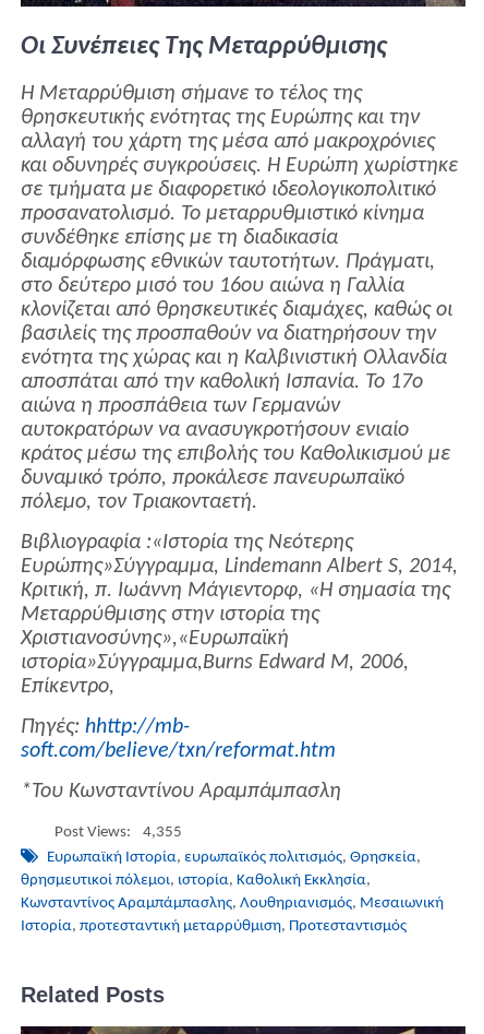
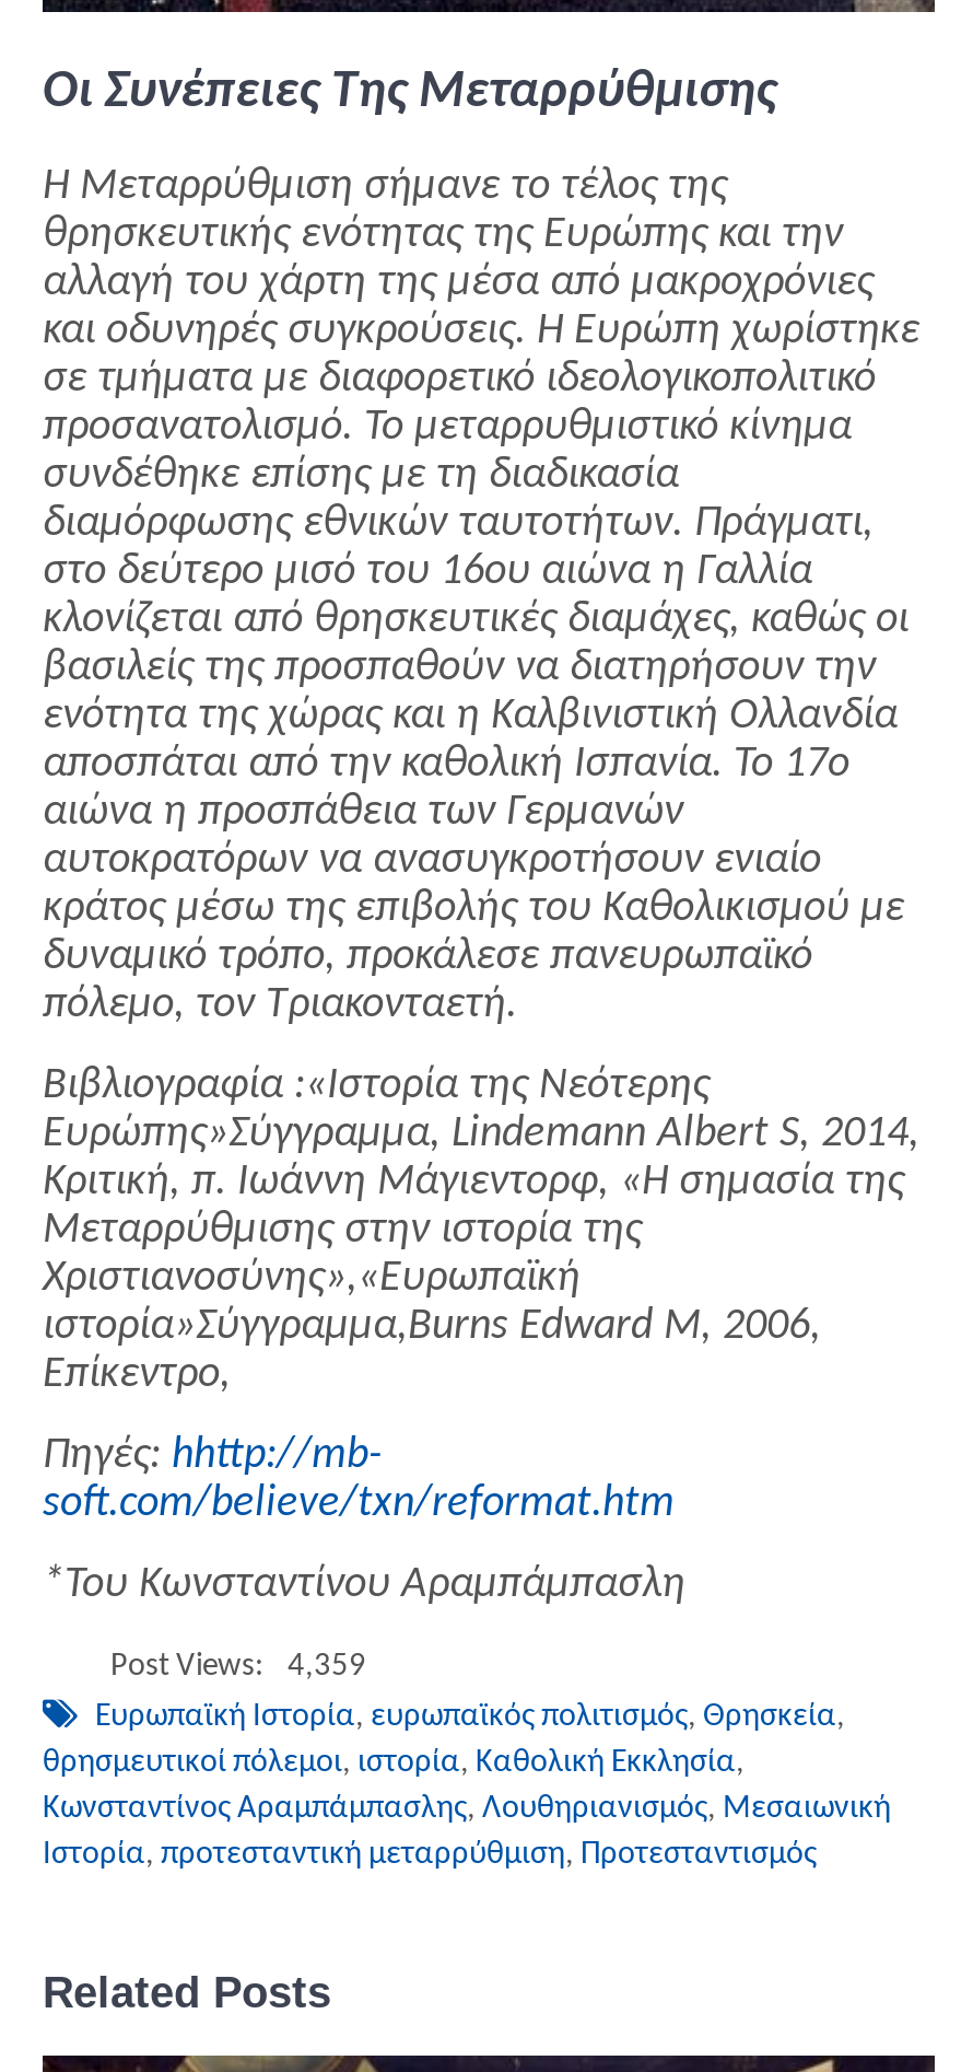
- Post Views: 4,355
+ Post Views: 4,359
